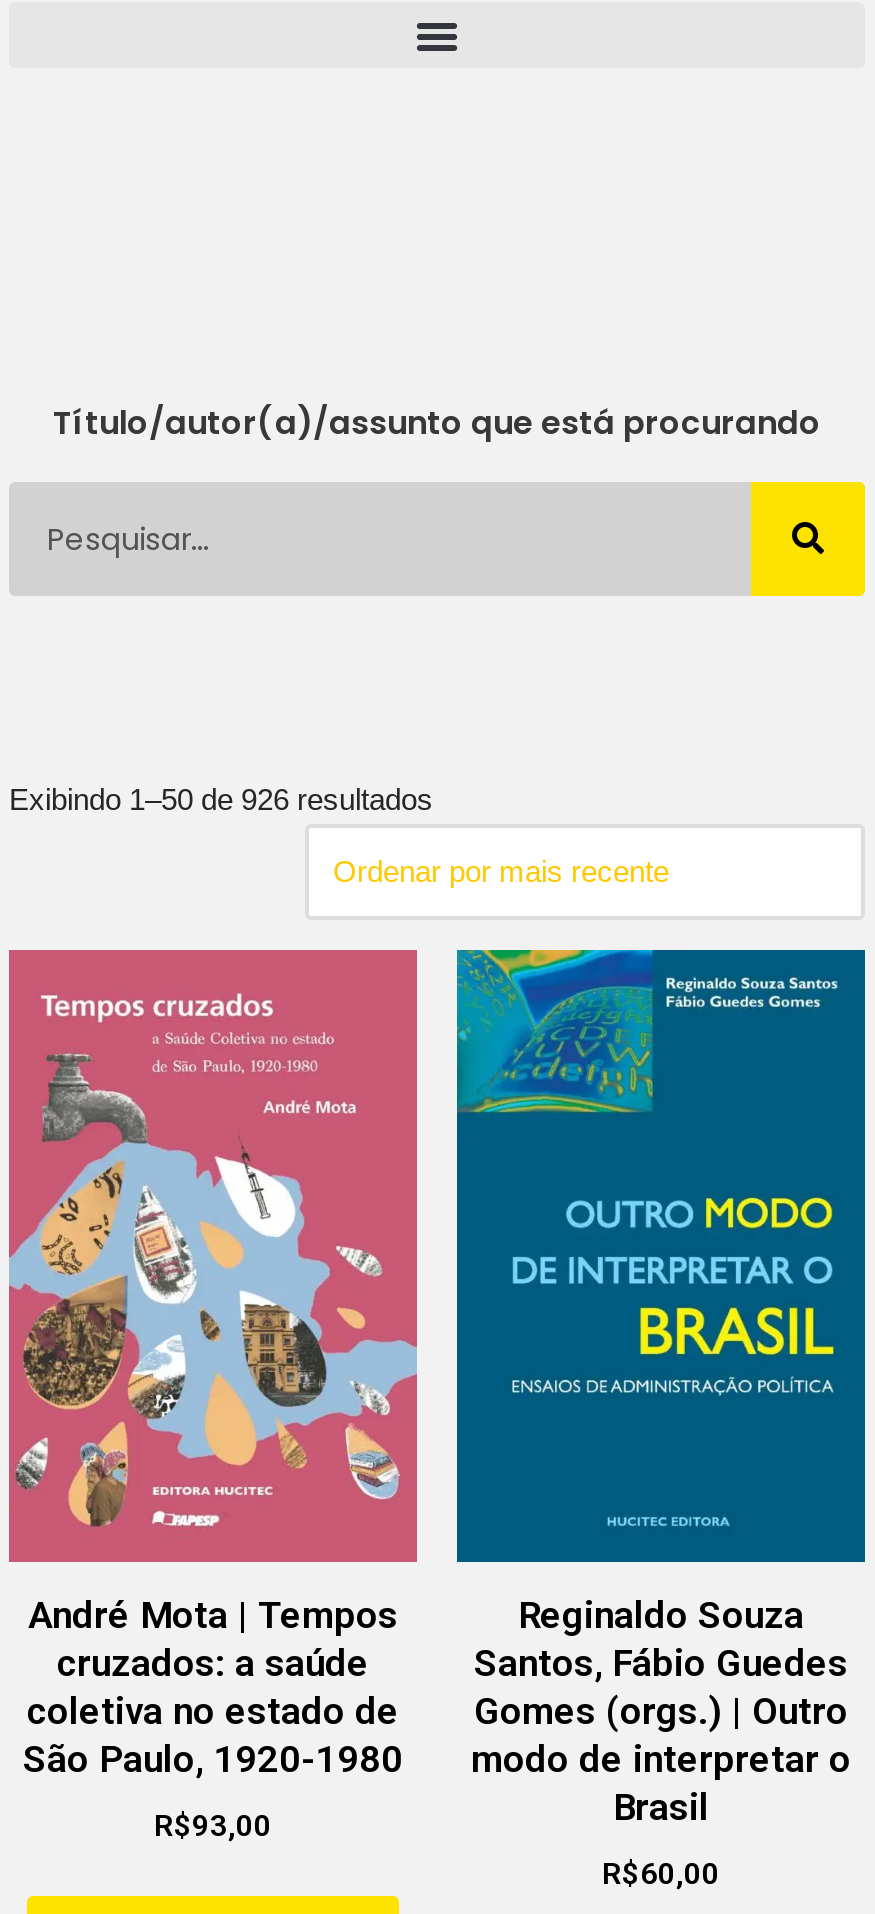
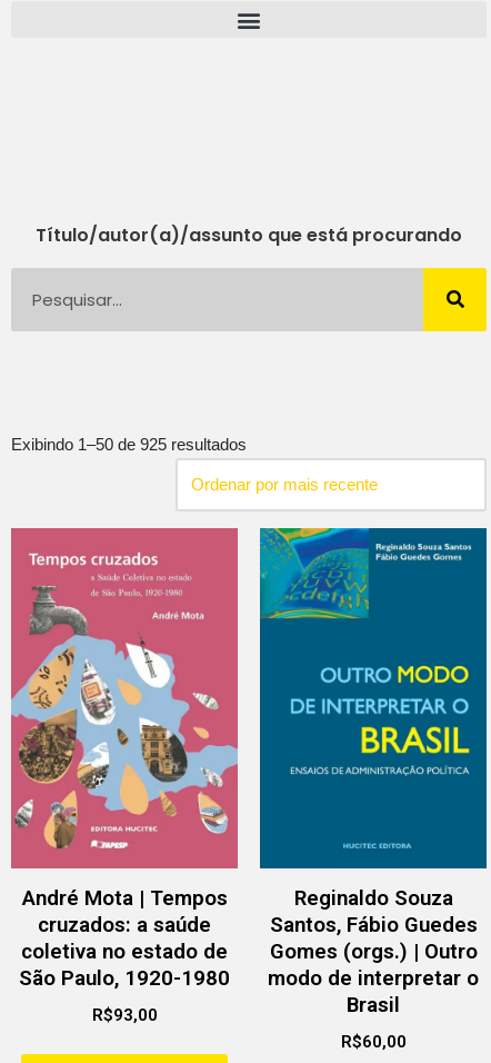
- Exibindo 1–50 de 926 resultados
+ Exibindo 1–50 de 925 resultados
